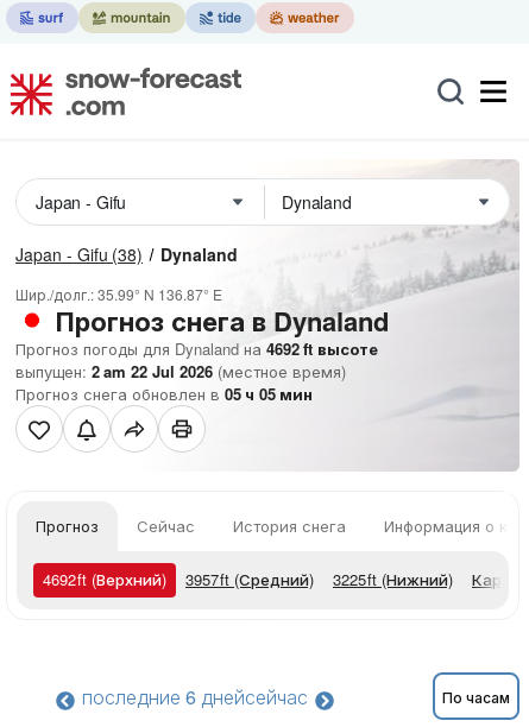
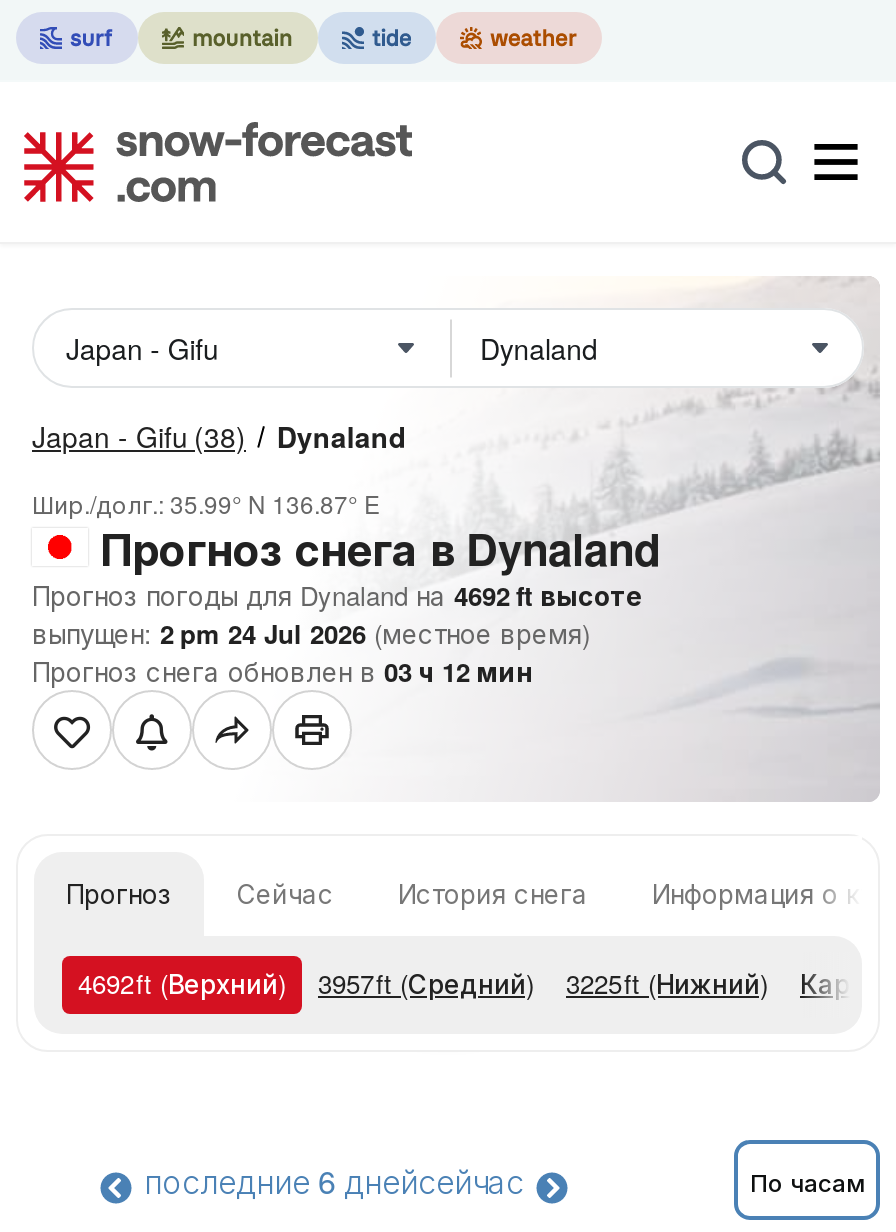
- выпущен: 2 am 22 Jul 2026 (местное время)
+ выпущен: 2 pm 24 Jul 2026 (местное время)

- Прогноз снега обновлен в 05 ч 05 мин
+ Прогноз снега обновлен в 03 ч 12 мин
